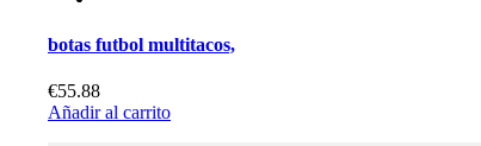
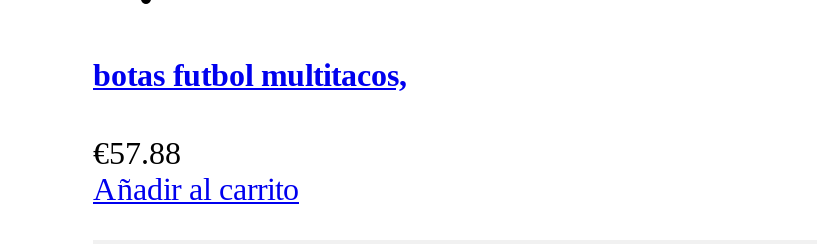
- €55.88
+ €57.88
